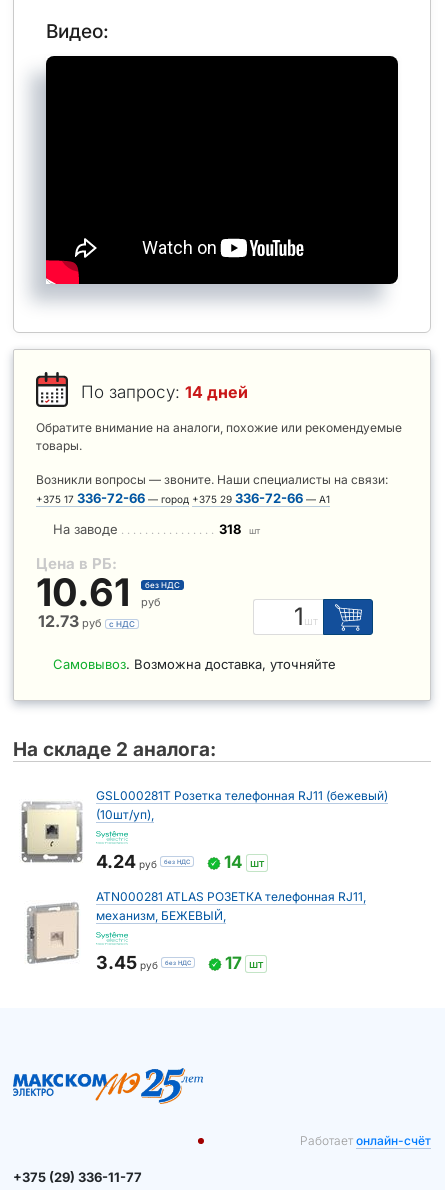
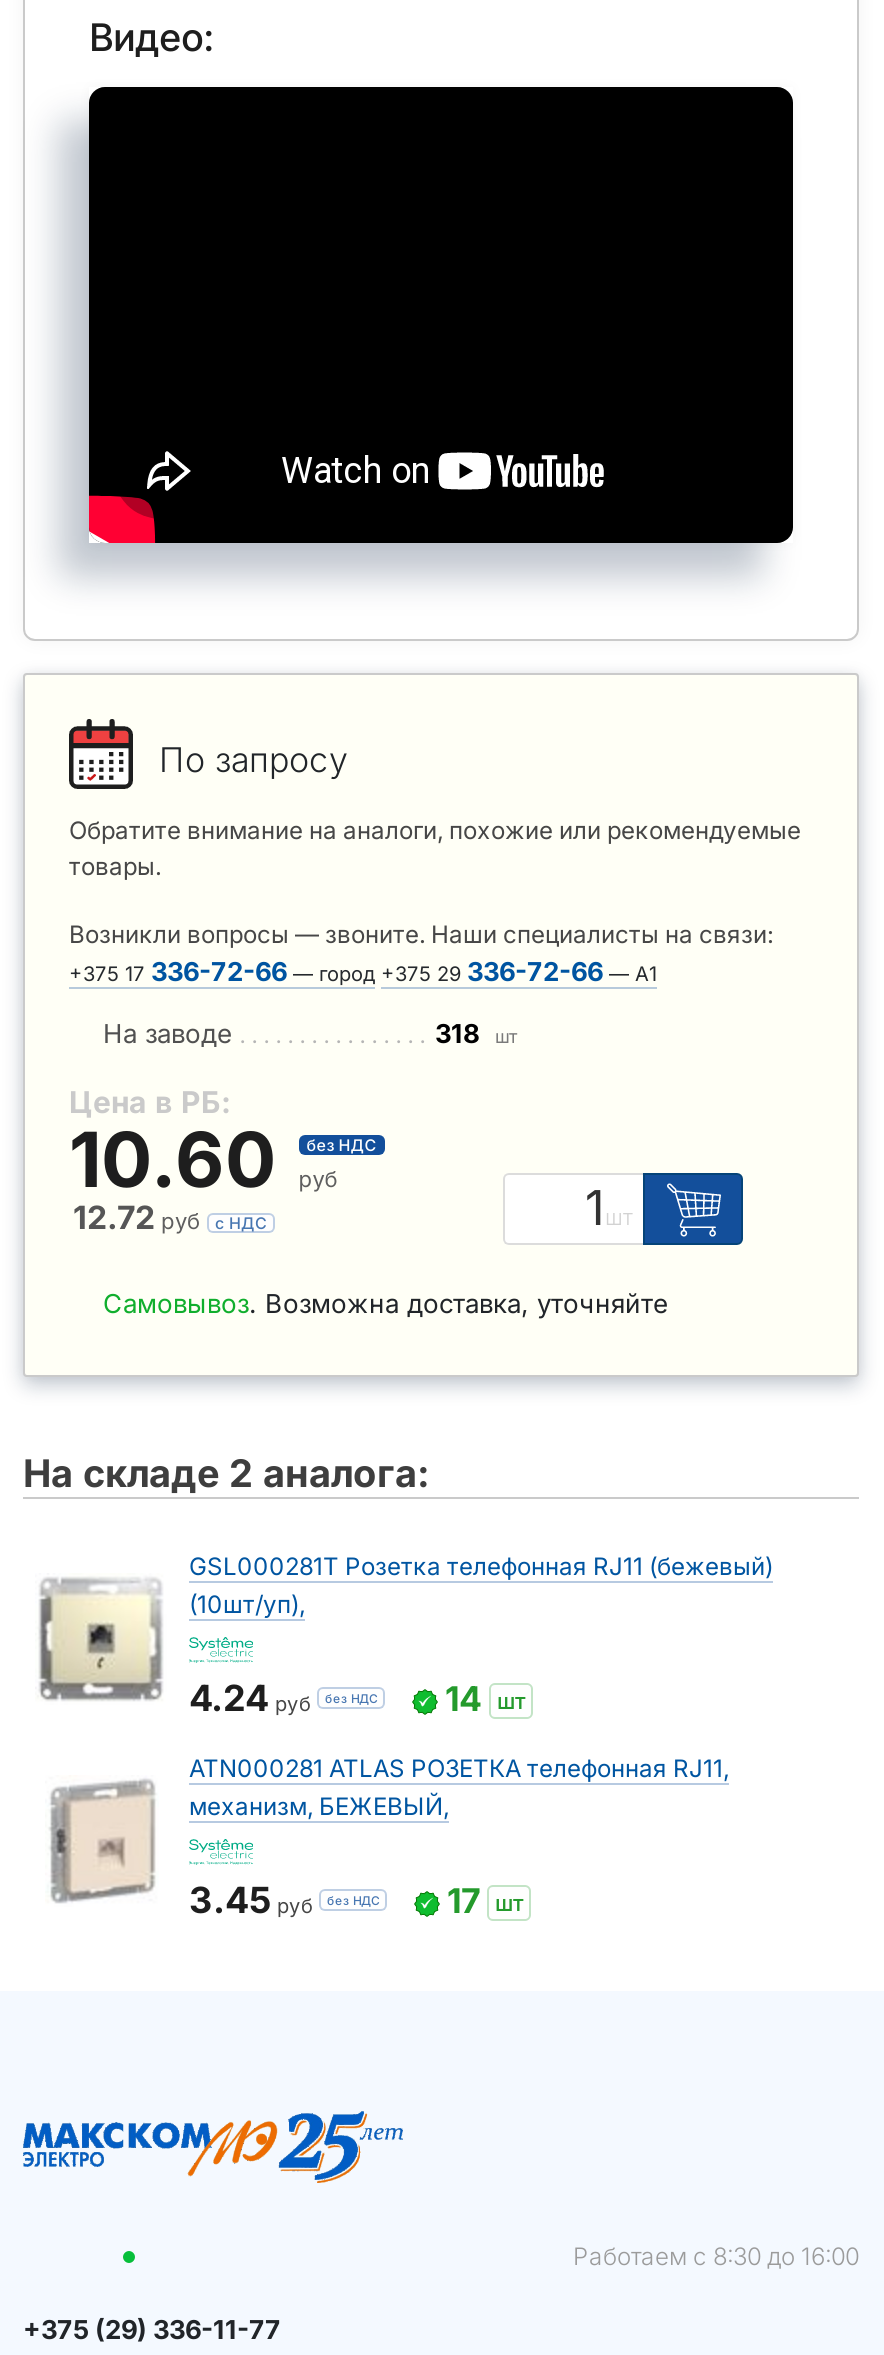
- По запросу: 14 дней
+ По запросу

- 10.61 руб без НДС
+ 10.60 руб без НДС

- 12.73 руб с НДС
+ 12.72 руб с НДС

- Работает онлайн-счёт
+ Работаем с 8:30 до 16:00
